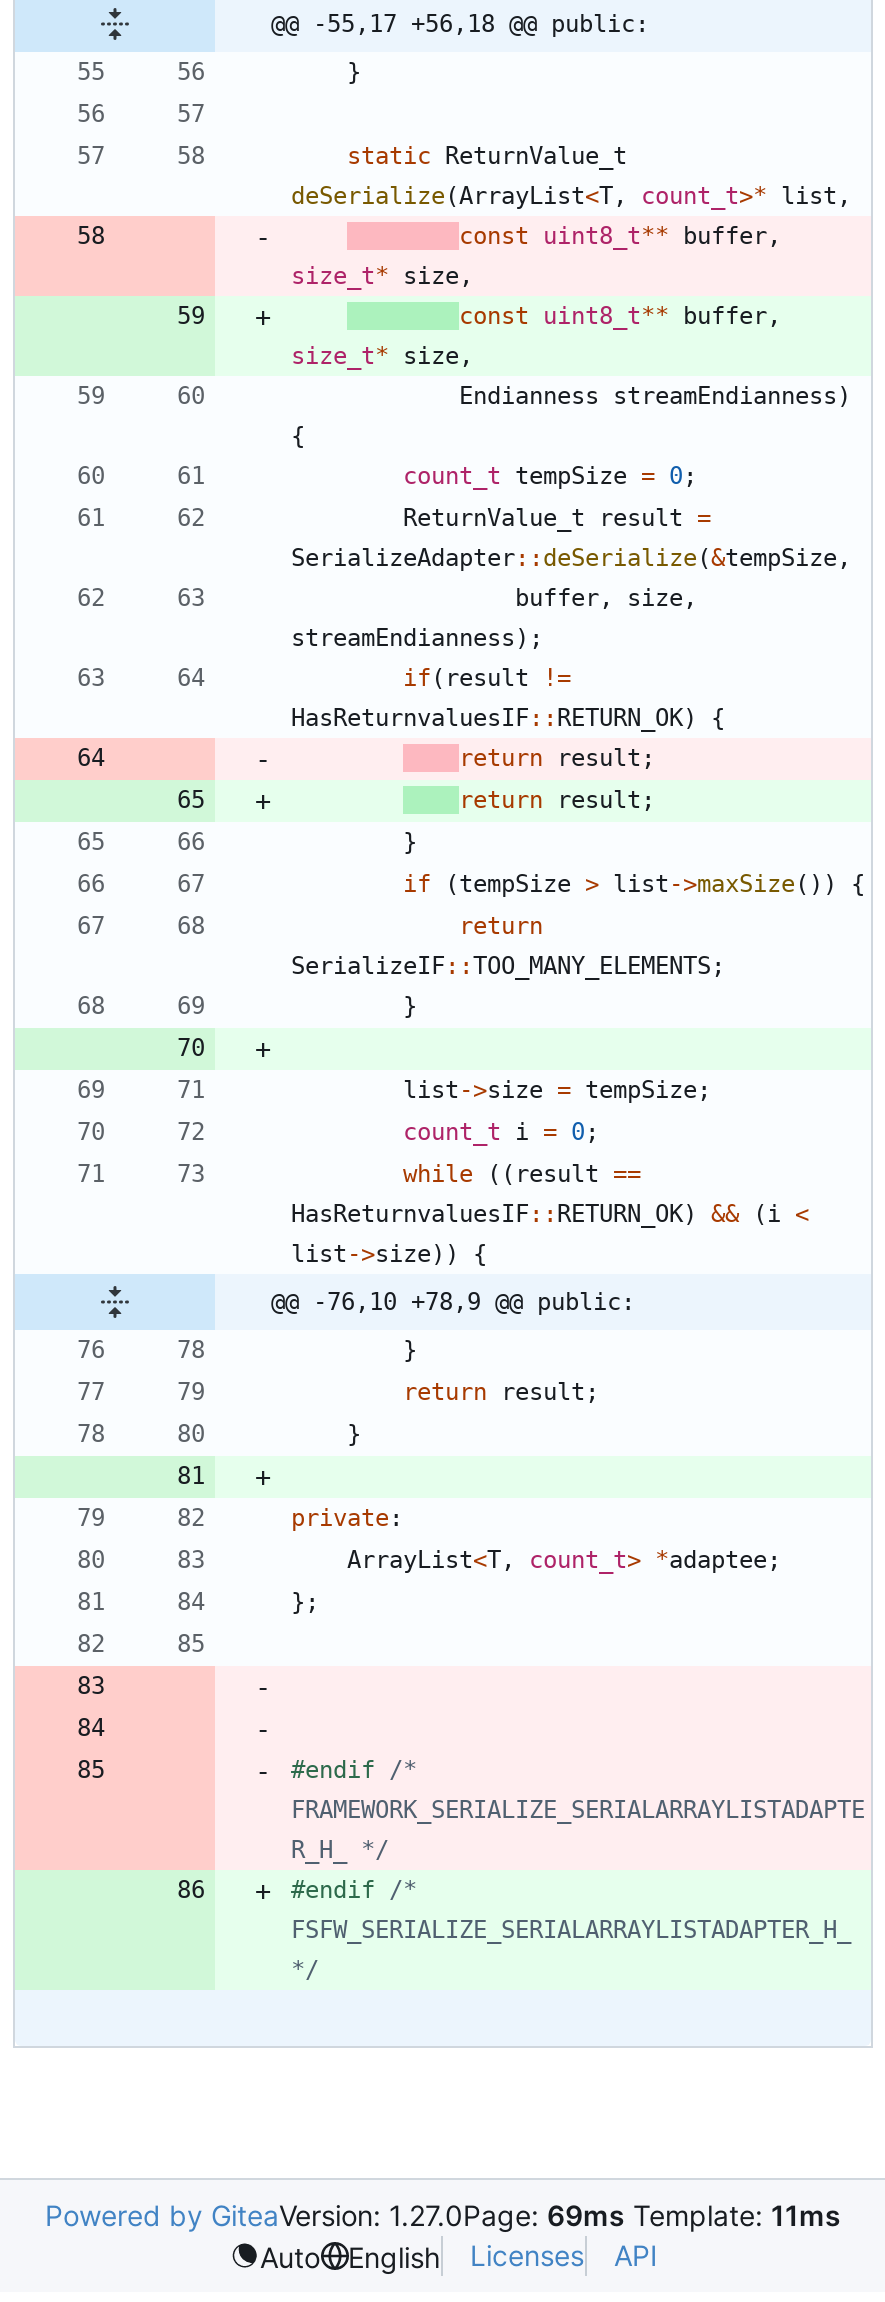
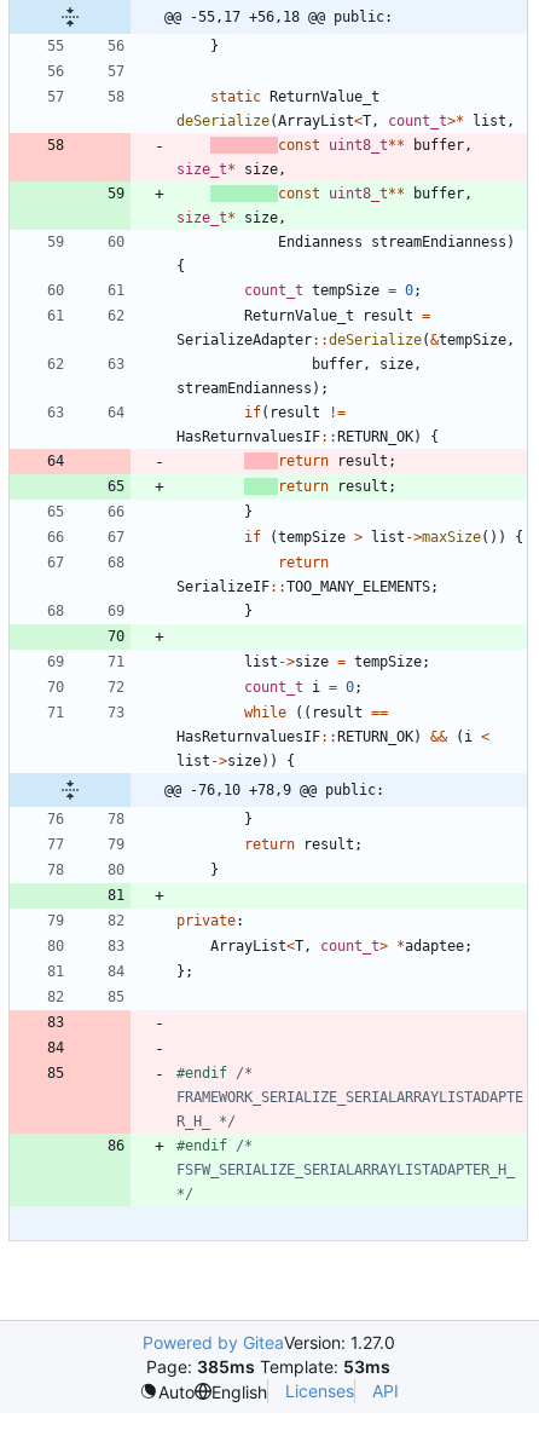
- Powered by GiteaVersion: 1.27.0Page: 69ms Template: 11ms
+ Powered by GiteaVersion: 1.27.0
+ Page: 385ms Template: 53ms
